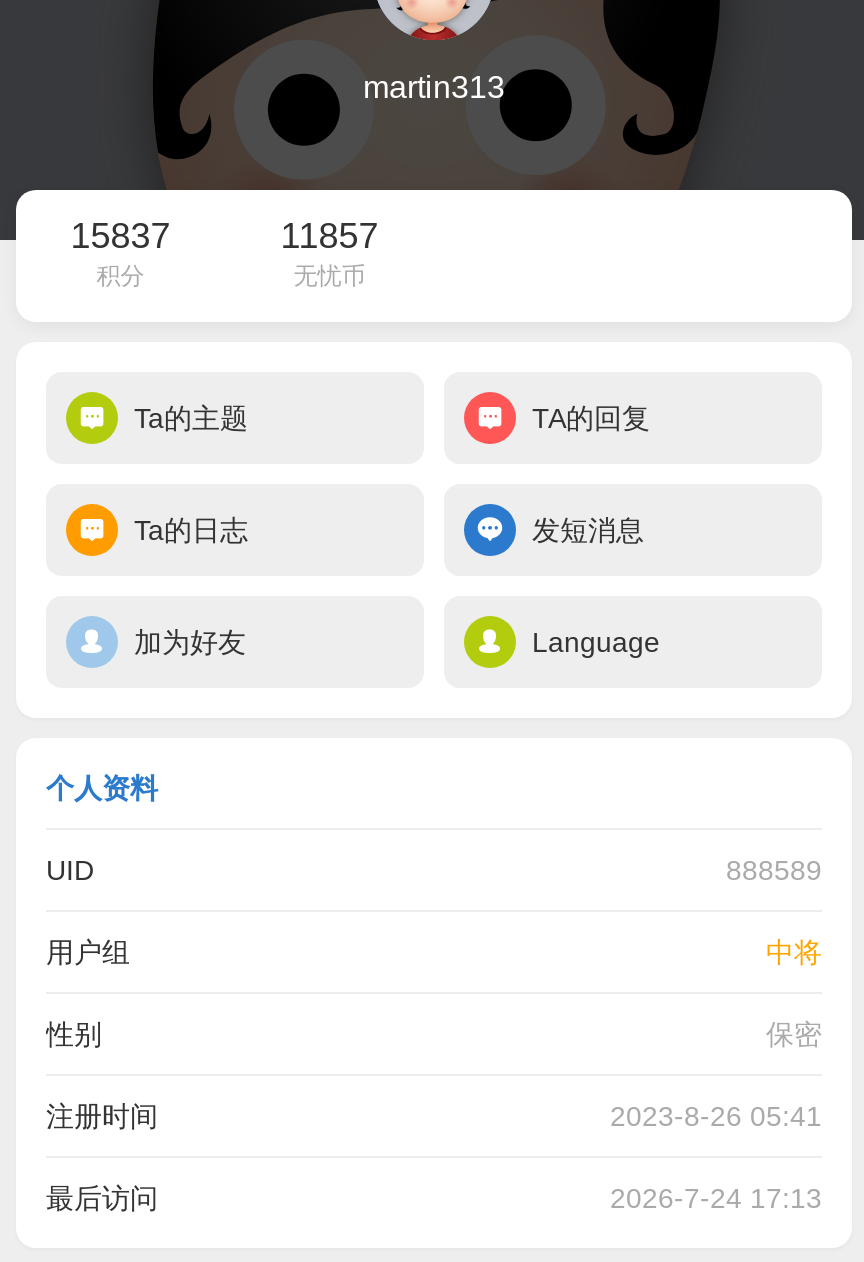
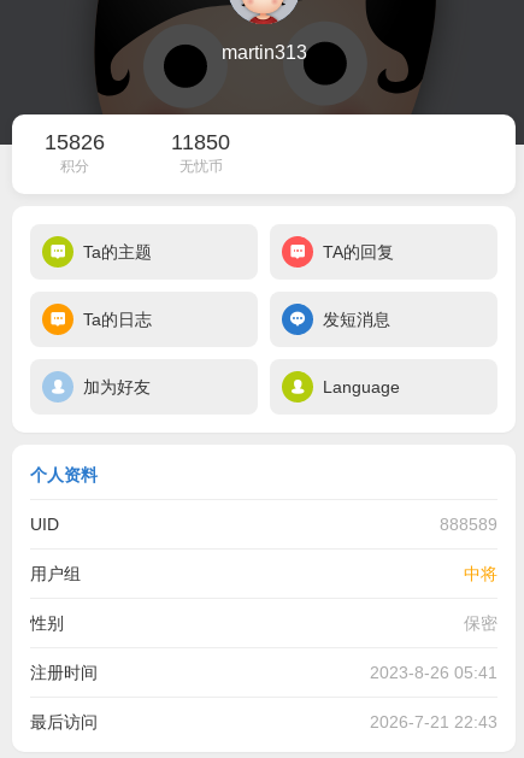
- 15837
+ 15826

- 11857
+ 11850

- 2026-7-24 17:13
+ 2026-7-21 22:43
